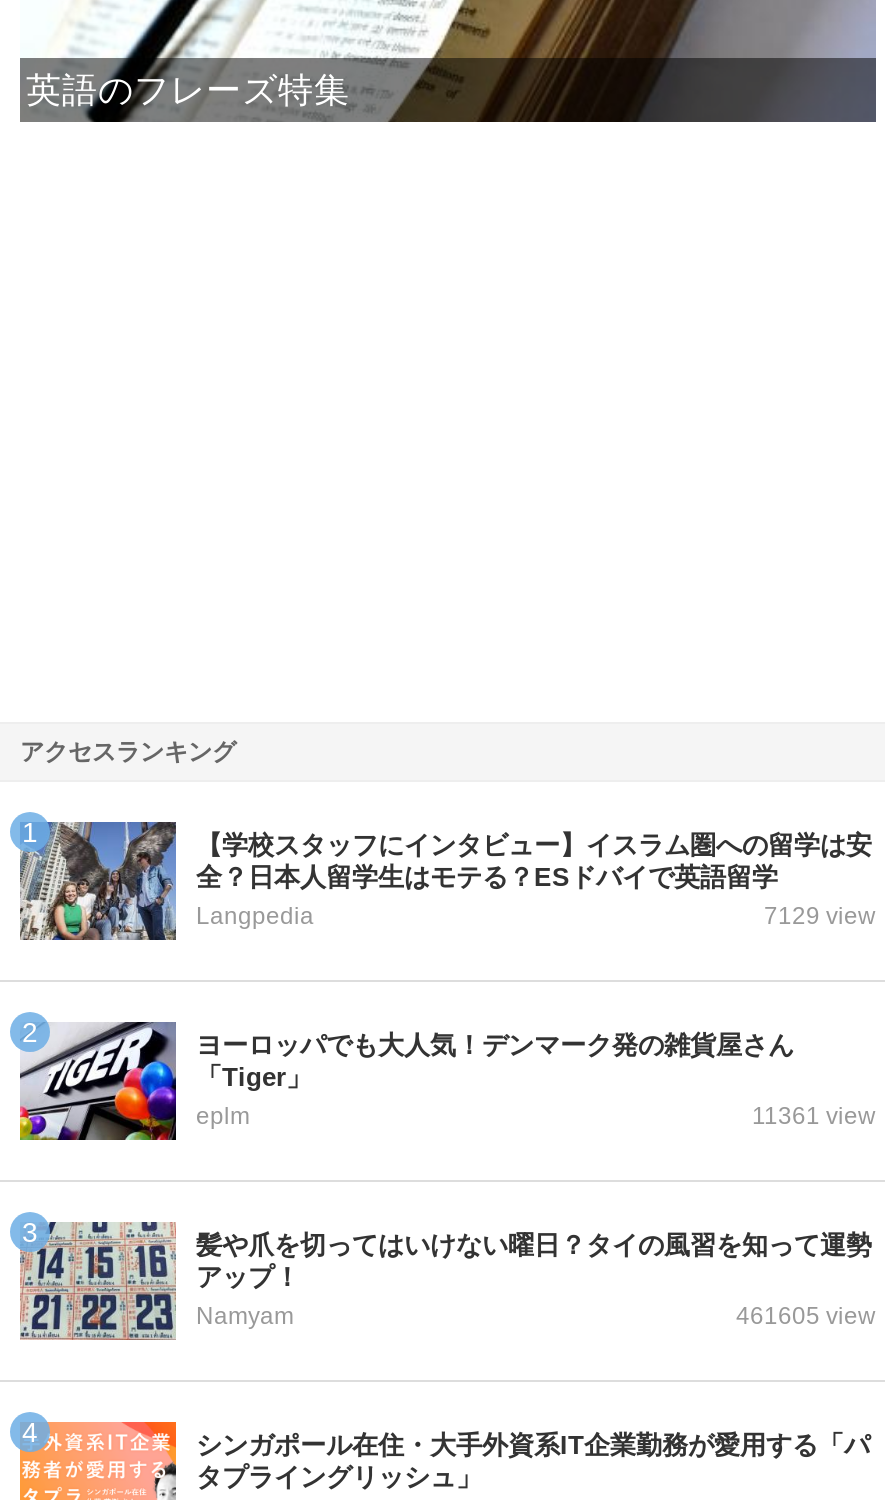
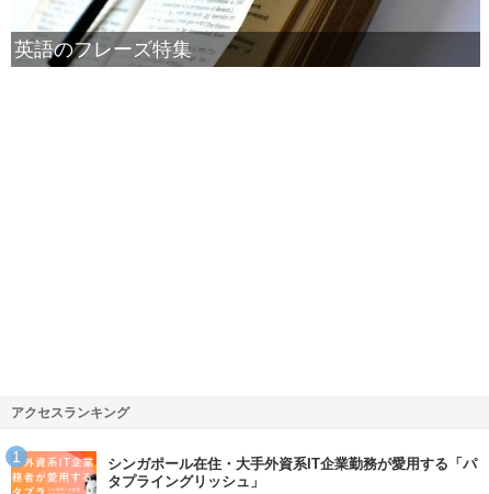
- [image]
- 【学校スタッフにインタビュー】イスラム圏への留学は安
- 全？日本人留学生はモテる？ESドバイで英語留学
- Langpedia
- 7129 view

- [image]
- ヨーロッパでも大人気！デンマーク発の雑貨屋さん
- 「Tiger」
- eplm
- 11361 view

- [image]
- 髪や爪を切ってはいけない曜日？タイの風習を知って運勢
- アップ！
- Namyam
- 461605 view
